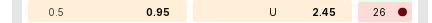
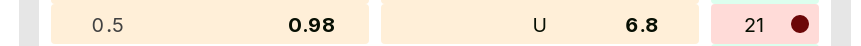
- 0.95
+ 0.98

- 2.45
+ 6.8

- 26
+ 21
